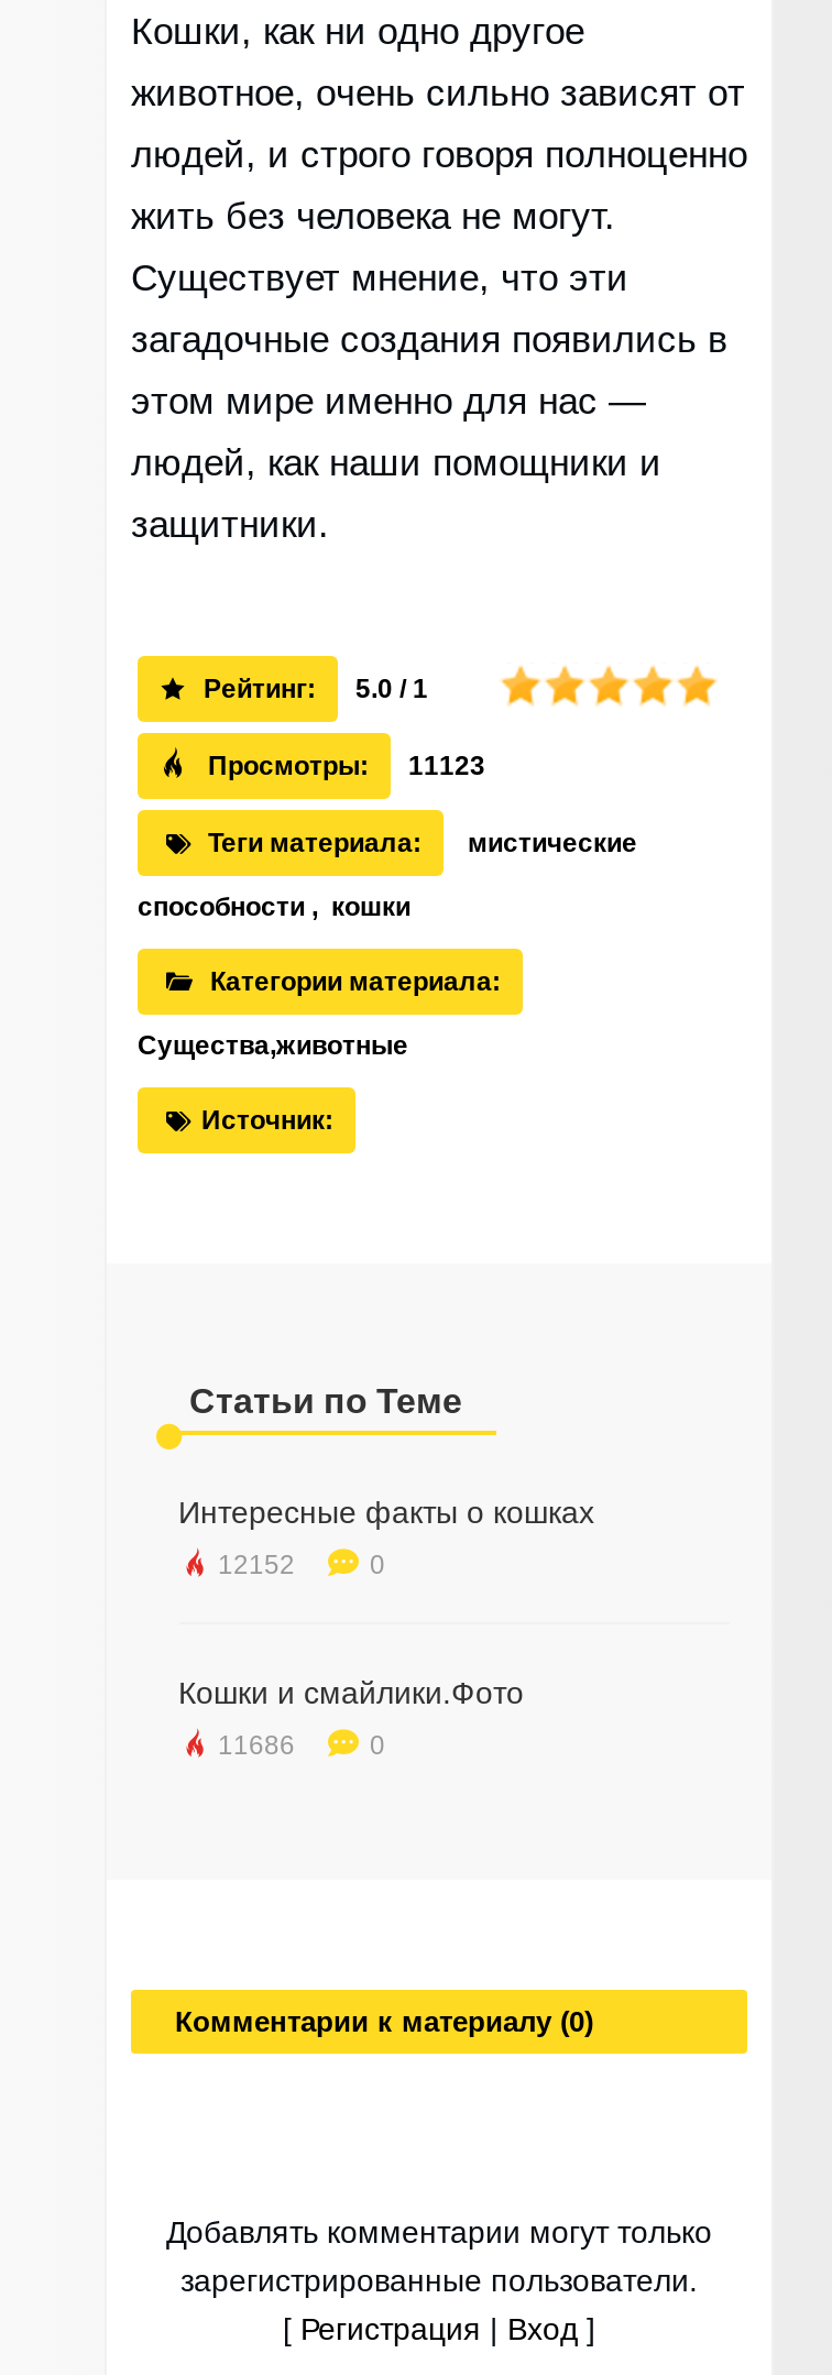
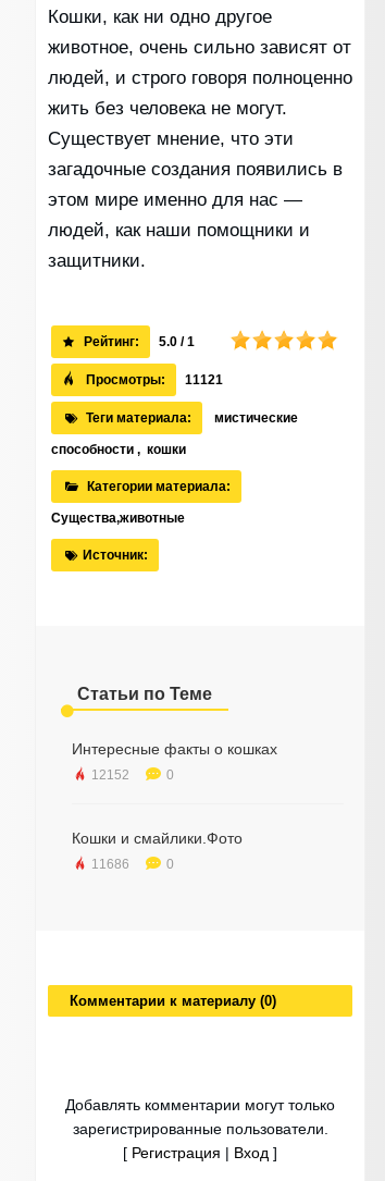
- Просмотры: 11123
+ Просмотры: 11121
